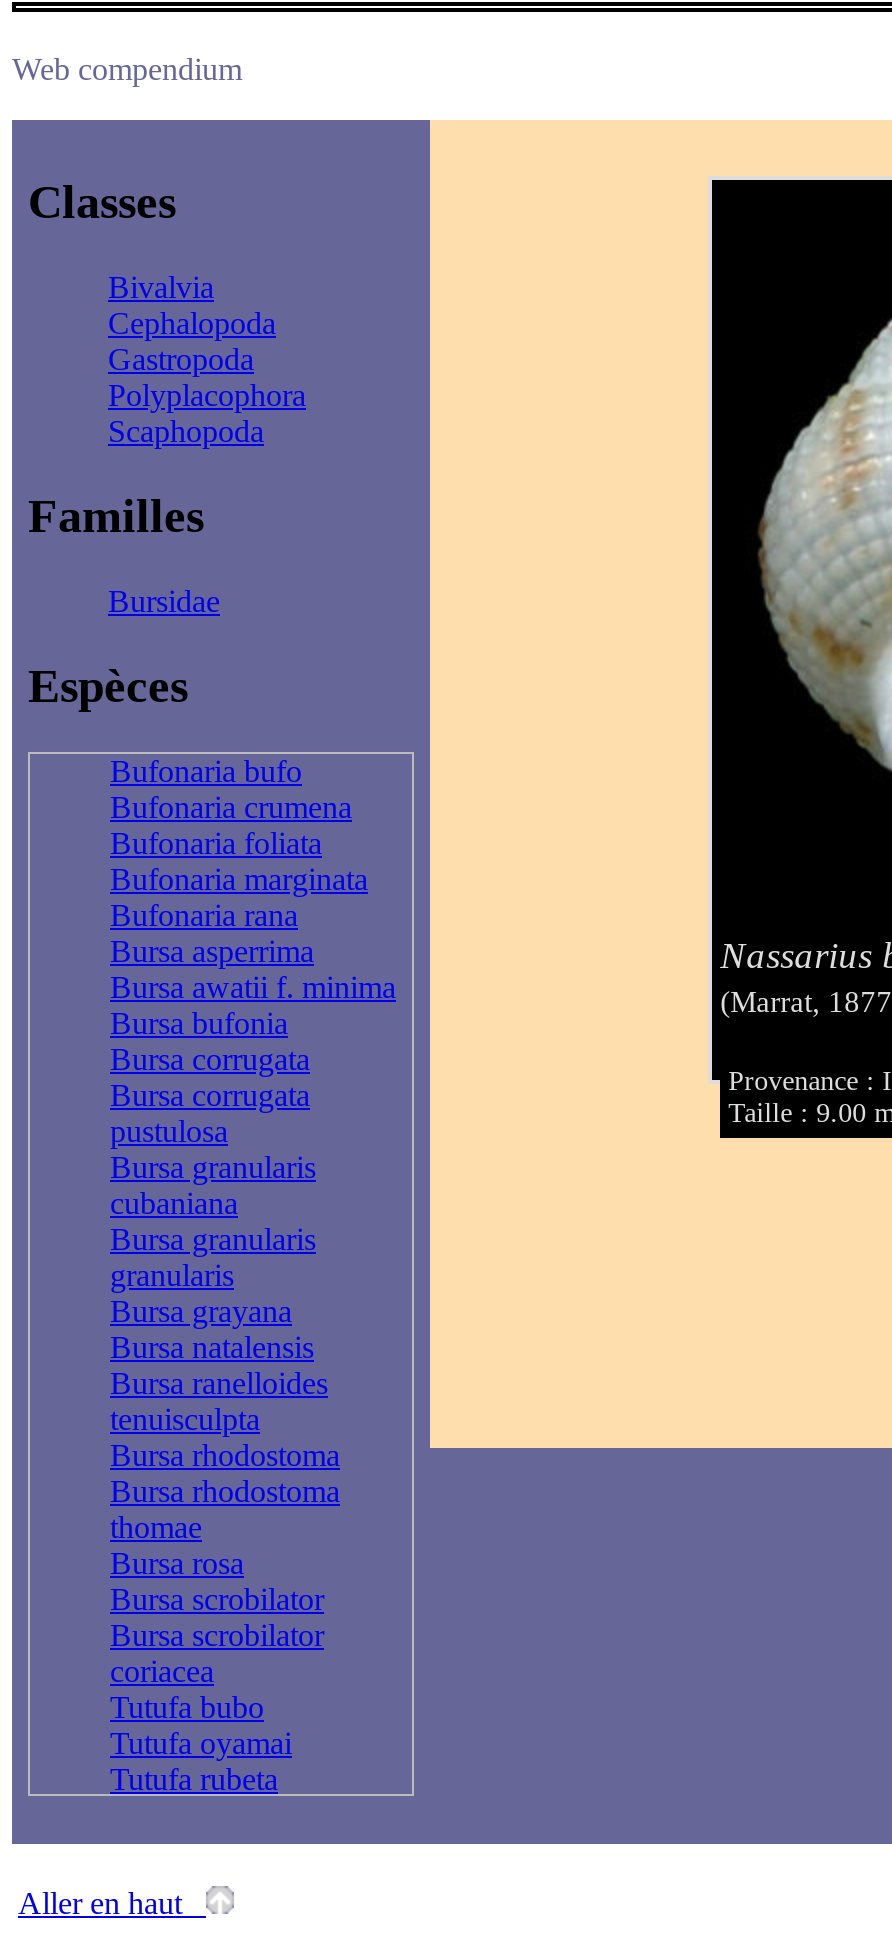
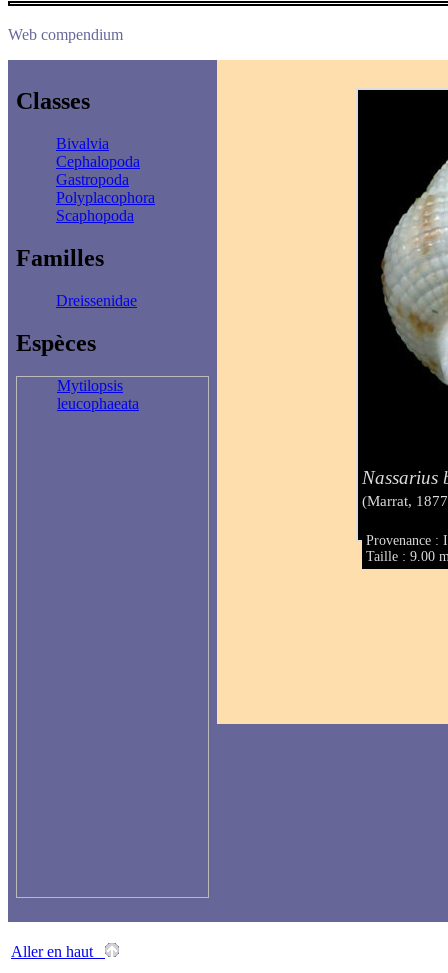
- Bursidae
+ Dreissenidae

- Bufonaria bufo
- Bufonaria crumena
- Bufonaria foliata
- Bufonaria marginata
- Bufonaria rana
- Bursa asperrima
- Bursa awatii f. minima
- Bursa bufonia
- Bursa corrugata
- Bursa corrugata
- pustulosa
- Bursa granularis
- cubaniana
- Bursa granularis
- granularis
- Bursa grayana
- Bursa natalensis
- Bursa ranelloides
- tenuisculpta
- Bursa rhodostoma
- Bursa rhodostoma
- thomae
- Bursa rosa
- Bursa scrobilator
- Bursa scrobilator
- coriacea
- Tutufa bubo
- Tutufa oyamai
- Tutufa rubeta
+ Mytilopsis
+ leucophaeata
